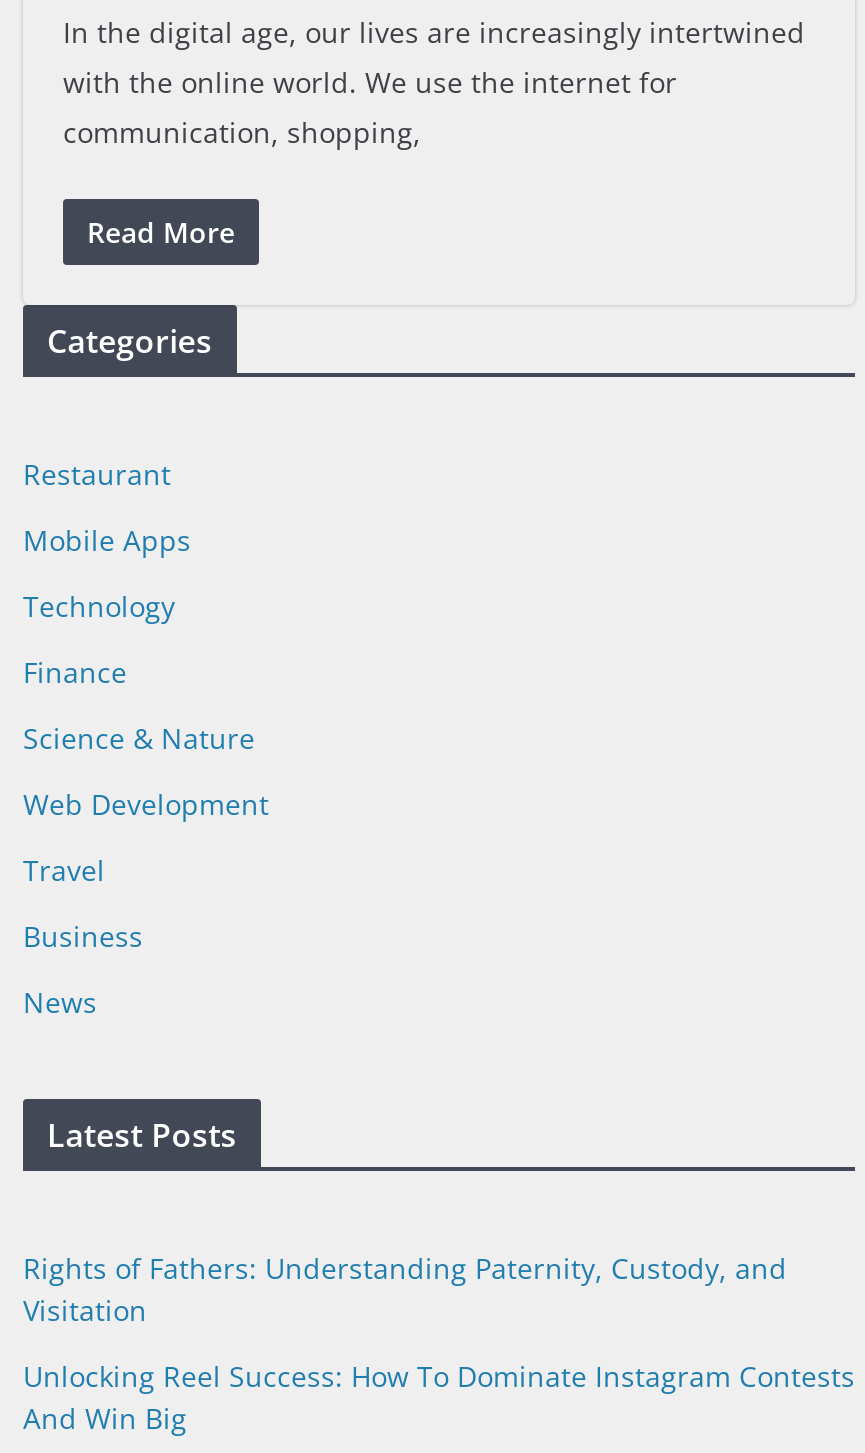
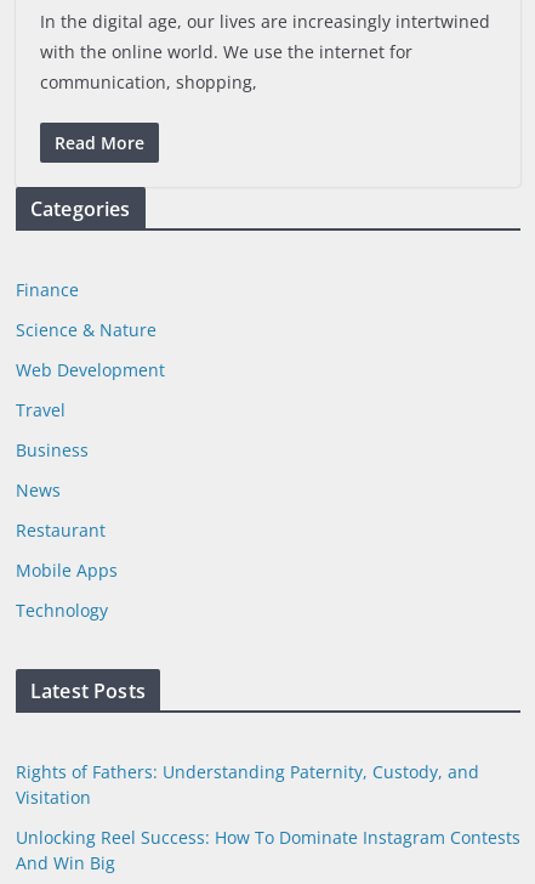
moved down: Restaurant | Mobile Apps | Technology

moved up: Finance | Science & Nature | Web Development | Travel | Business | News
